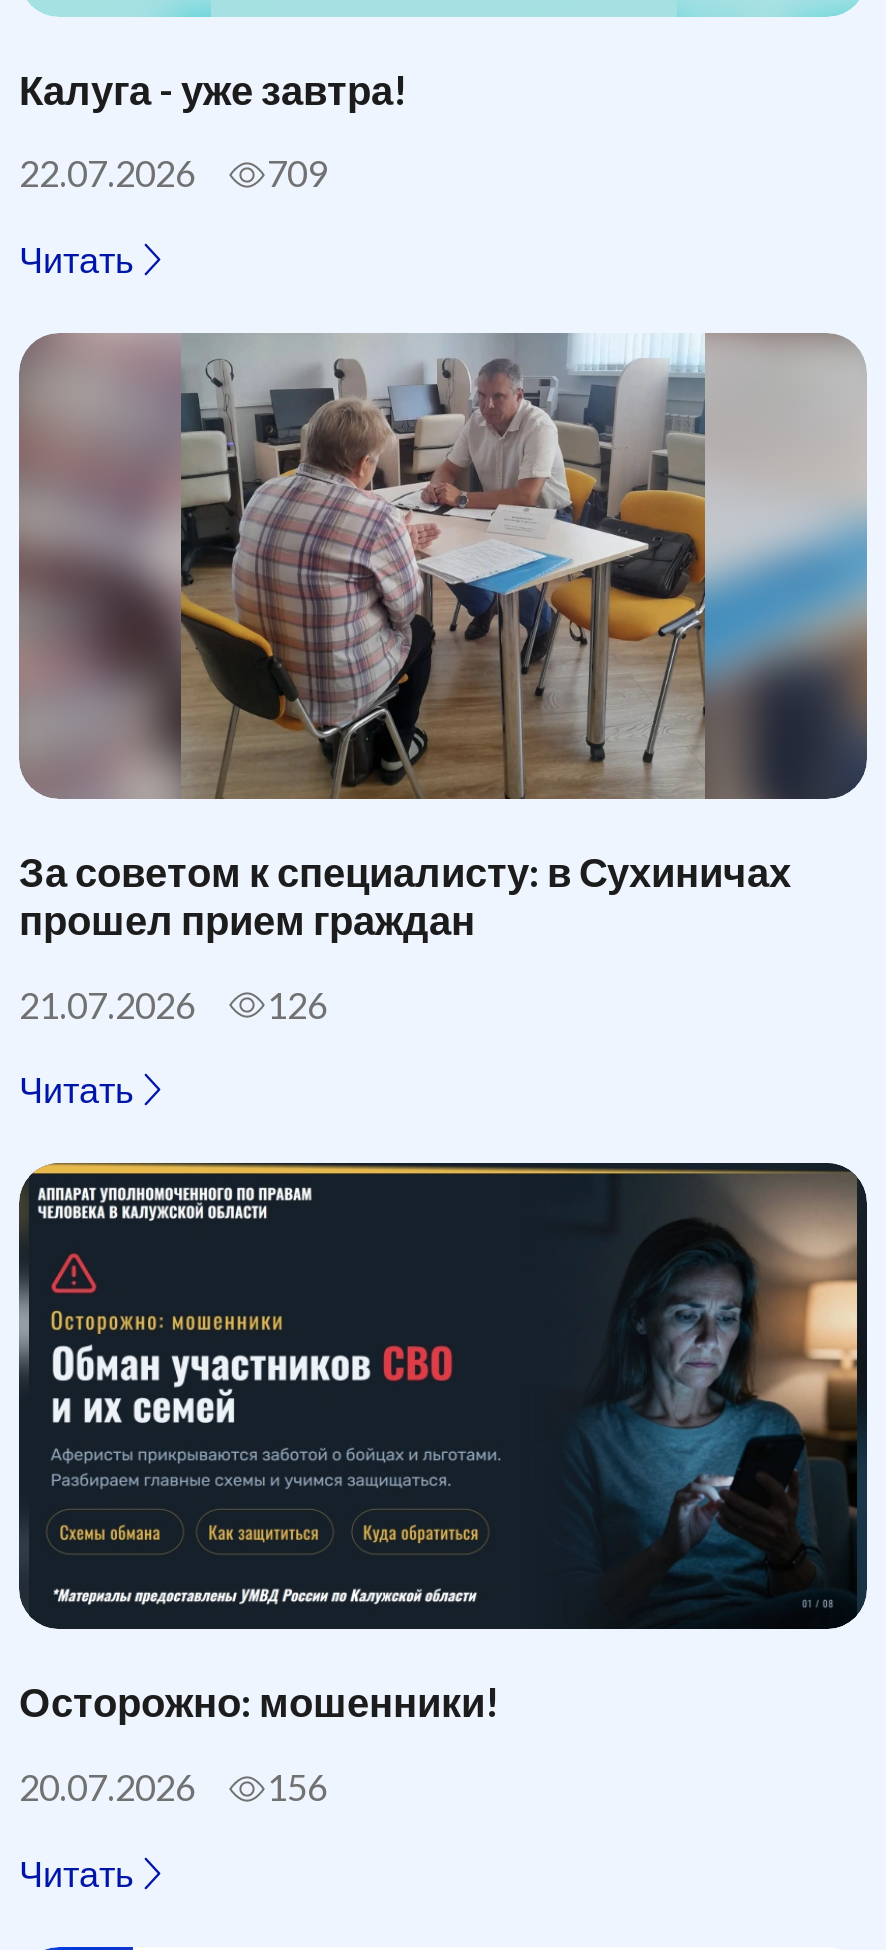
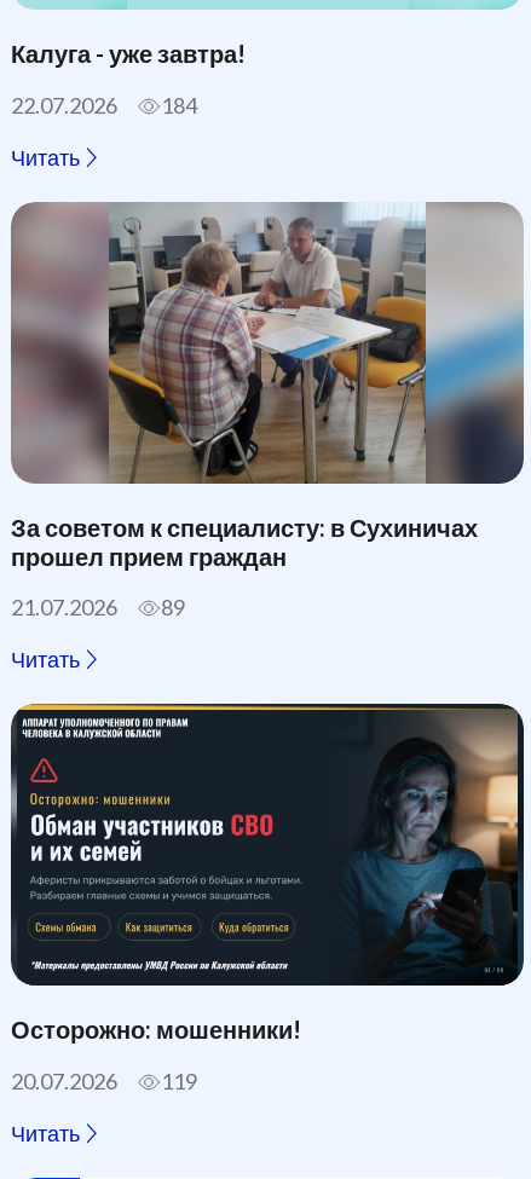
- 22.07.2026 709
+ 22.07.2026 184

- 21.07.2026 126
+ 21.07.2026 89

- 20.07.2026 156
+ 20.07.2026 119
